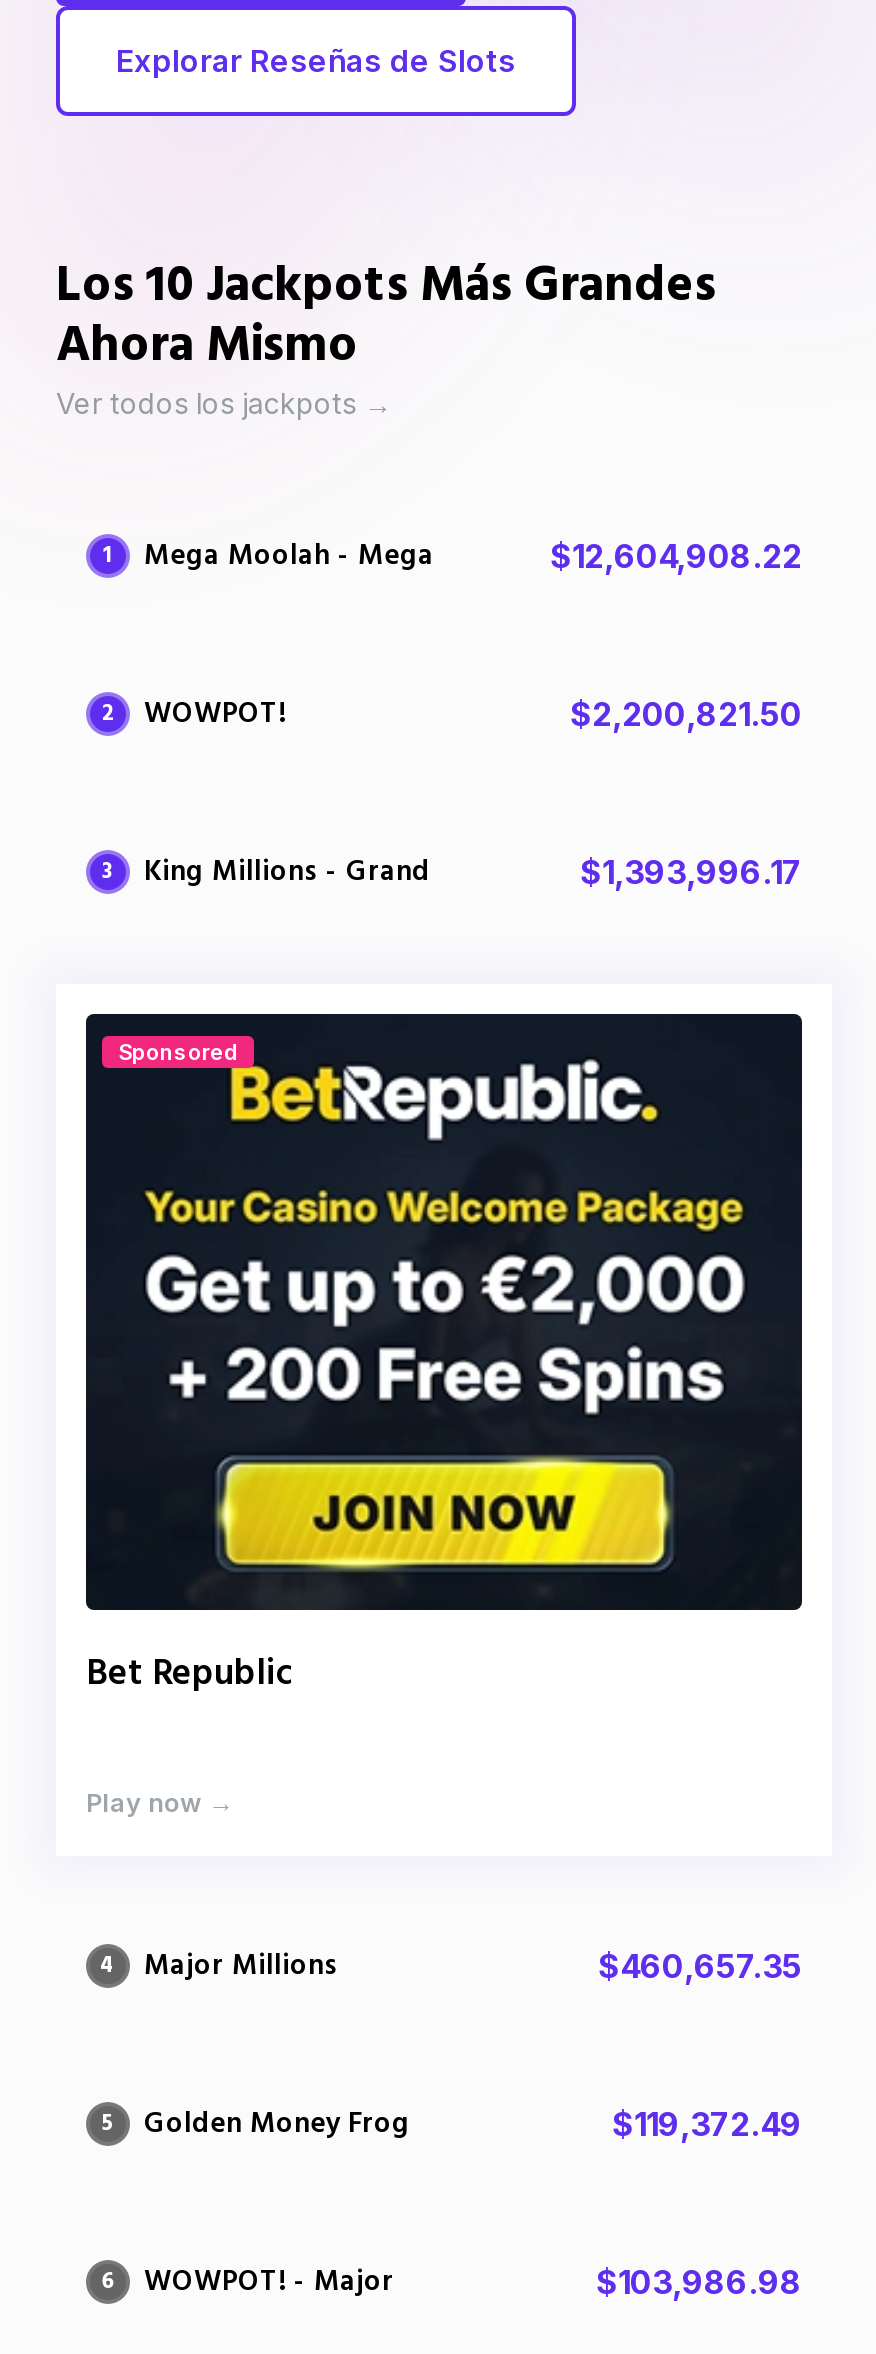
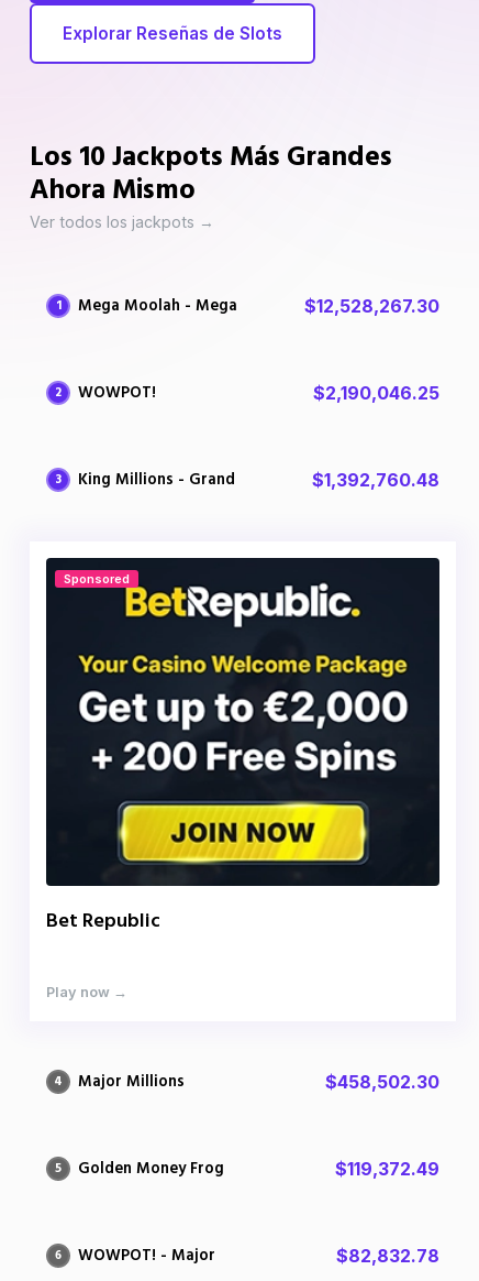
- $12,604,908.22
+ $12,528,267.30

- $2,200,821.50
+ $2,190,046.25

- $1,393,996.17
+ $1,392,760.48

- $460,657.35
+ $458,502.30

- $103,986.98
+ $82,832.78
